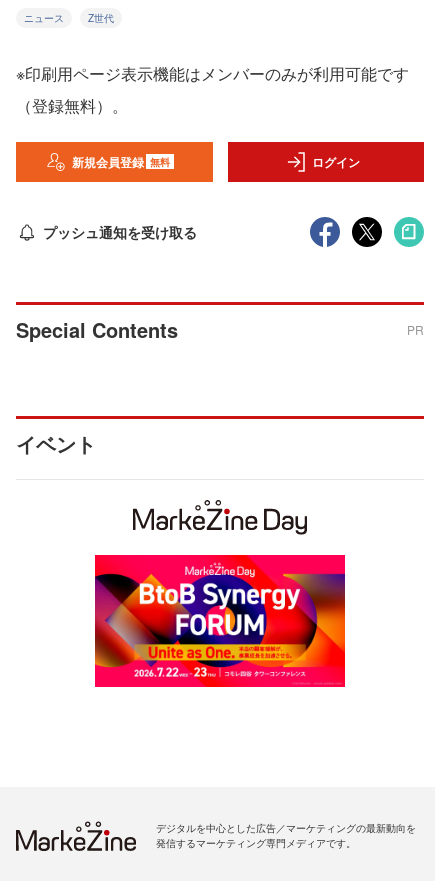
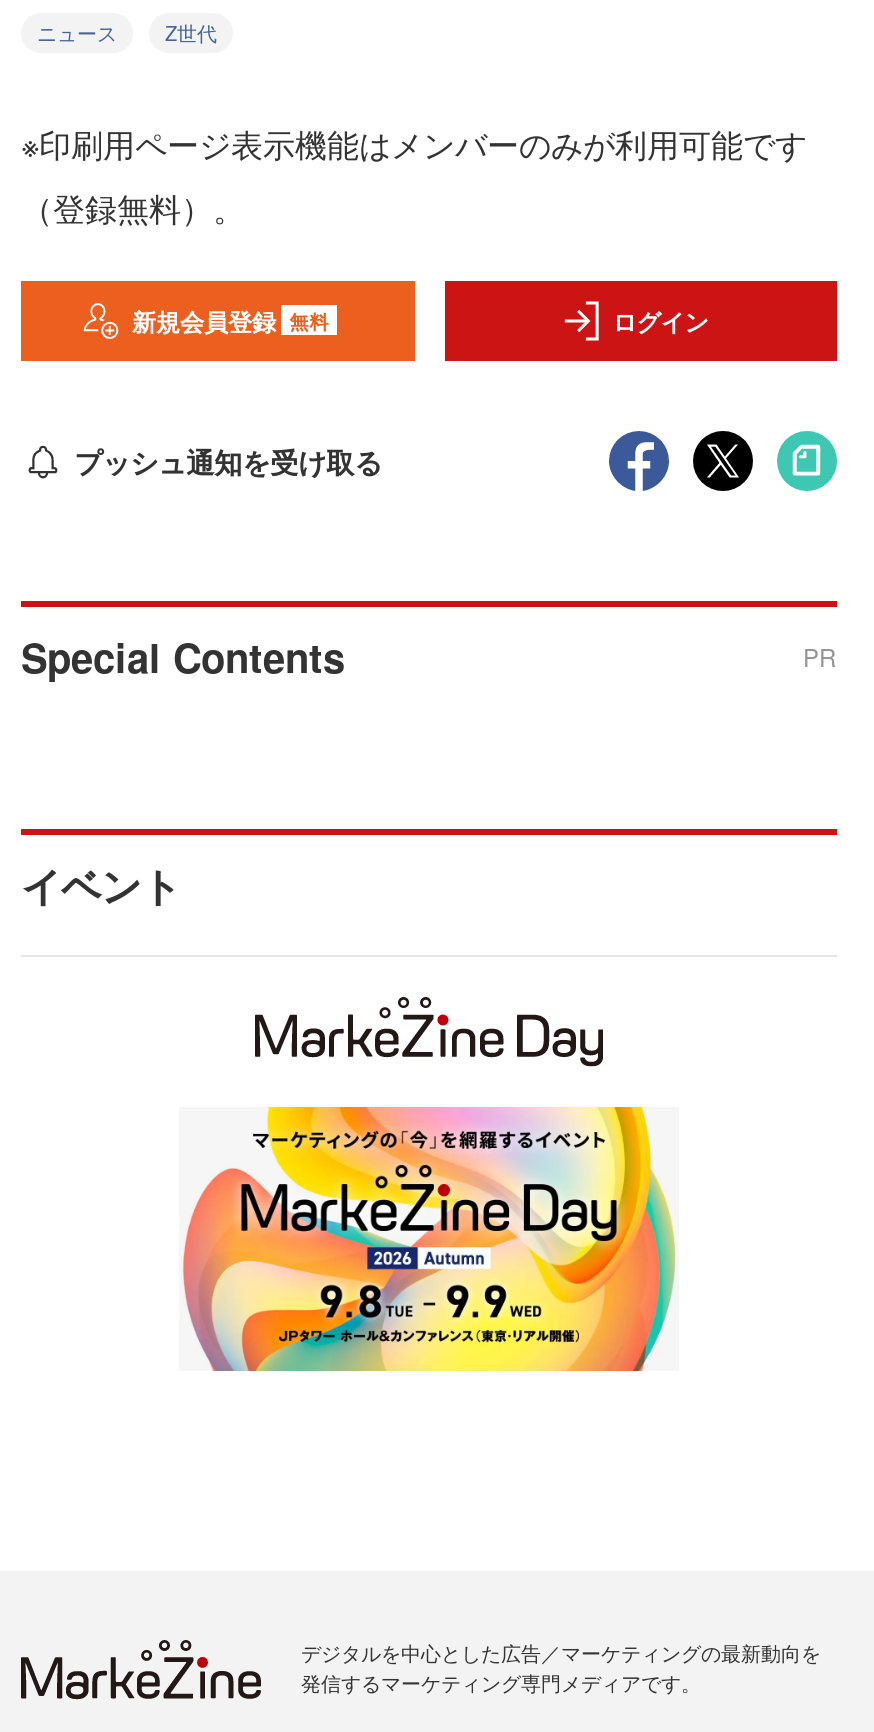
- [image]
+ [image]
